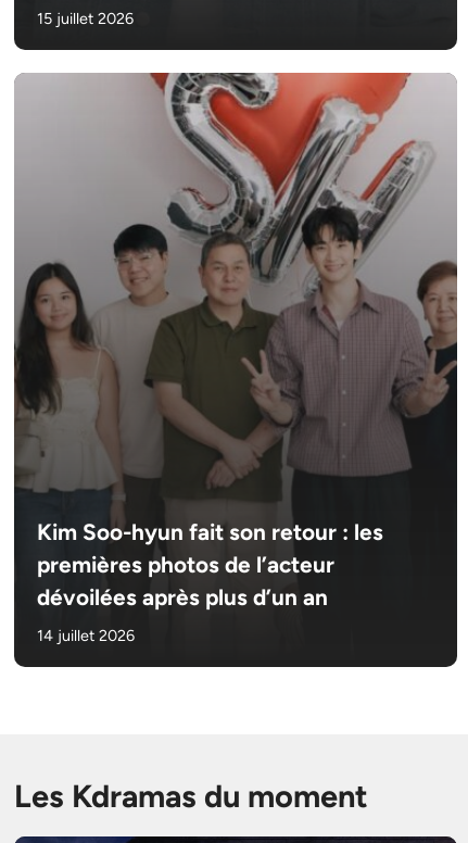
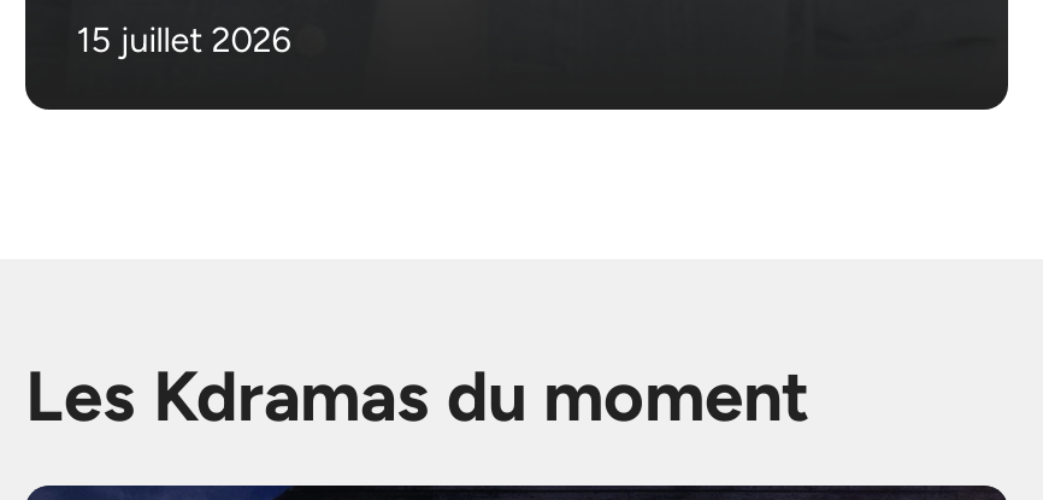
- [image]
- Kim Soo-hyun fait son retour : les
- premières photos de l’acteur
- dévoilées après plus d’un an
- 14 juillet 2026
